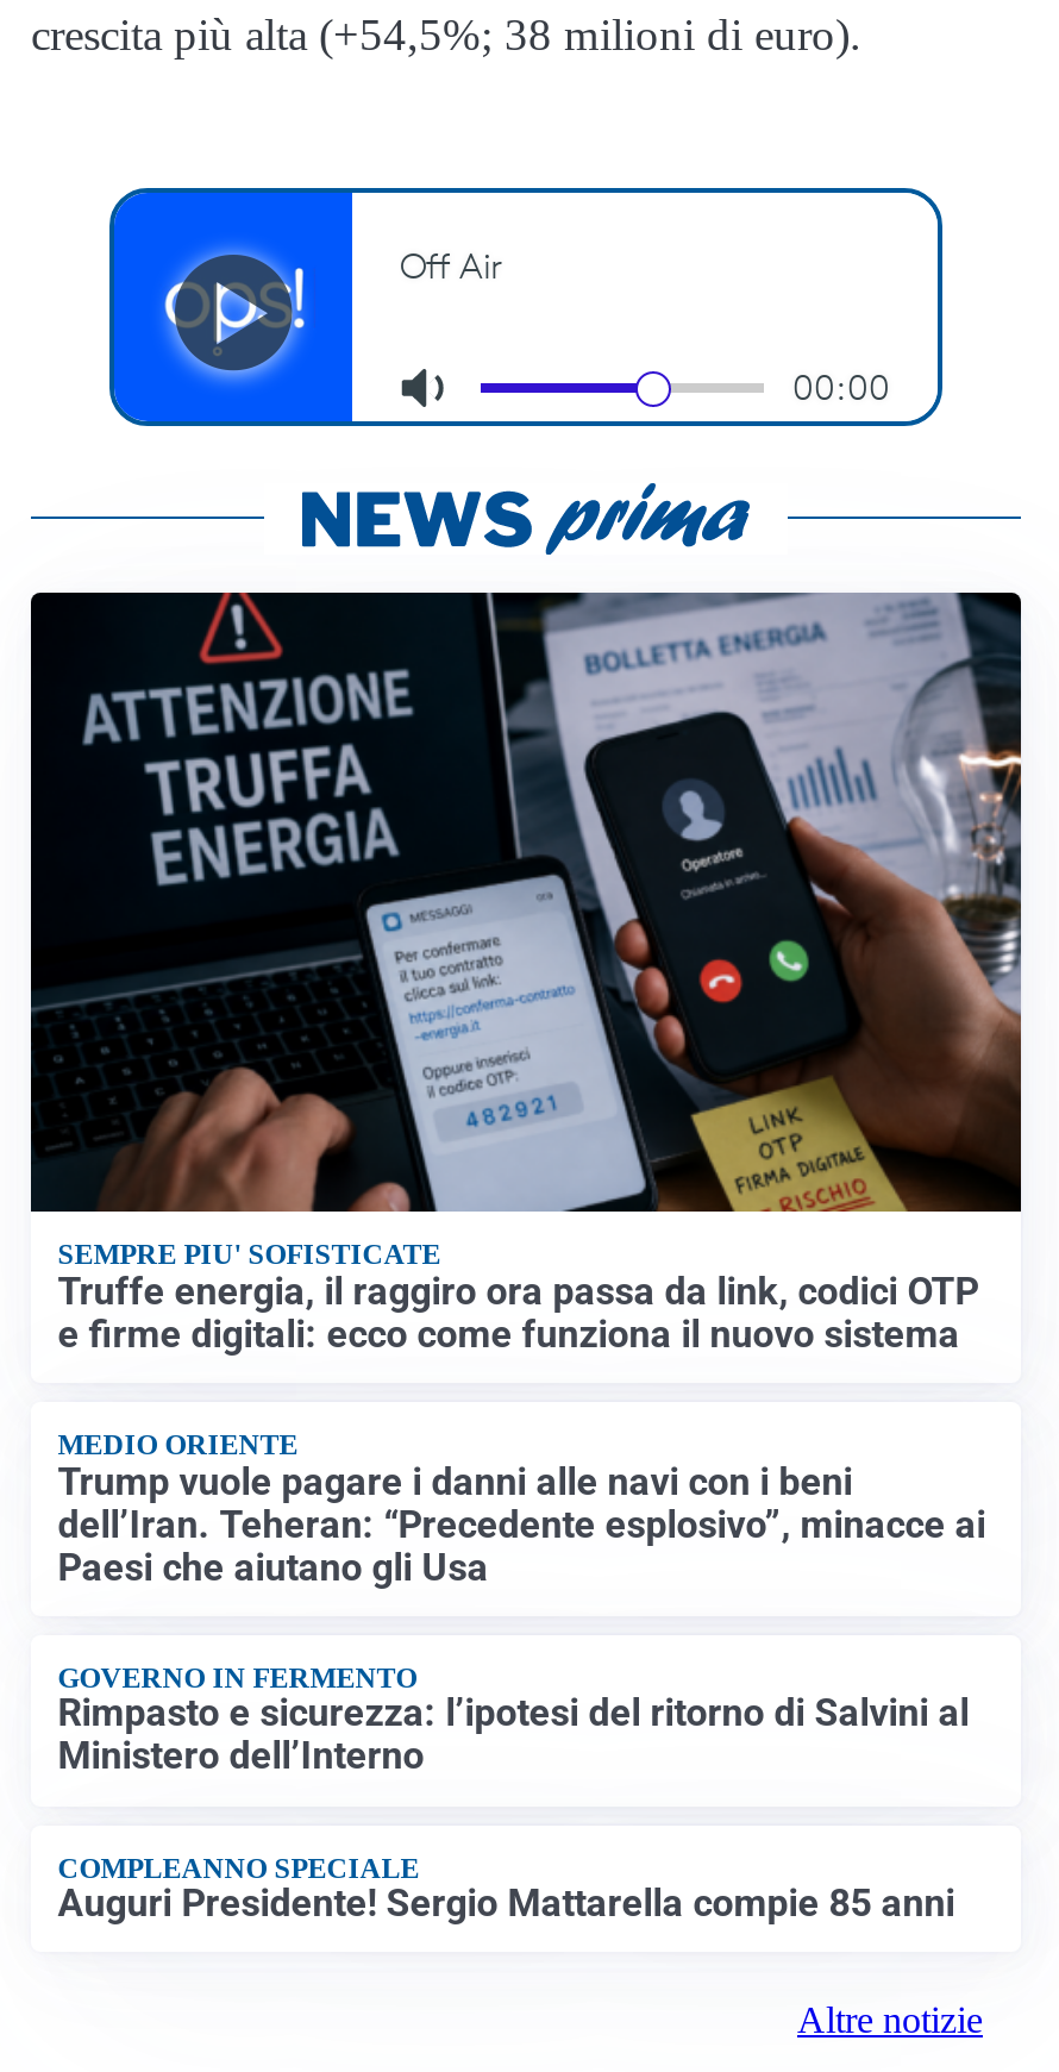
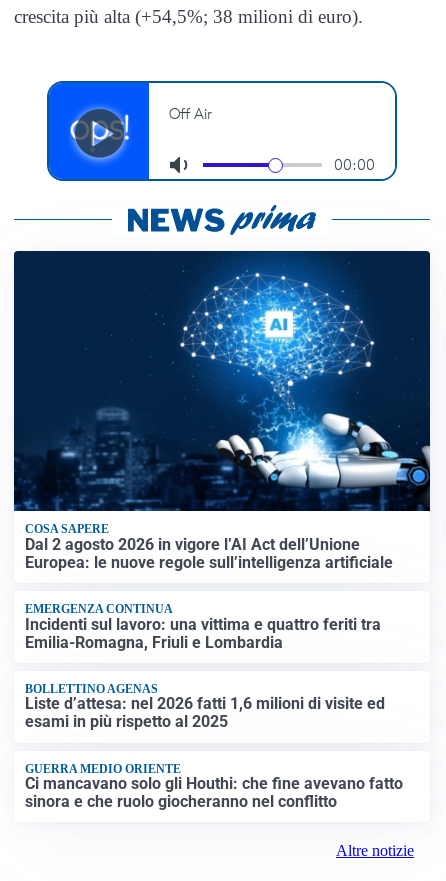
- [image]
- SEMPRE PIU' SOFISTICATE
- Truffe energia, il raggiro ora passa da link, codici OTP
- e firme digitali: ecco come funziona il nuovo sistema
+ [image]
+ COSA SAPERE
+ Dal 2 agosto 2026 in vigore l’AI Act dell’Unione
+ Europea: le nuove regole sull’intelligenza artificiale

- MEDIO ORIENTE
- Trump vuole pagare i danni alle navi con i beni
- dell’Iran. Teheran: “Precedente esplosivo”, minacce ai
- Paesi che aiutano gli Usa
+ EMERGENZA CONTINUA
+ Incidenti sul lavoro: una vittima e quattro feriti tra
+ Emilia-Romagna, Friuli e Lombardia

- GOVERNO IN FERMENTO
- Rimpasto e sicurezza: l’ipotesi del ritorno di Salvini al
- Ministero dell’Interno
+ BOLLETTINO AGENAS
+ Liste d’attesa: nel 2026 fatti 1,6 milioni di visite ed
+ esami in più rispetto al 2025

- COMPLEANNO SPECIALE
- Auguri Presidente! Sergio Mattarella compie 85 anni
+ GUERRA MEDIO ORIENTE
+ Ci mancavano solo gli Houthi: che fine avevano fatto
+ sinora e che ruolo giocheranno nel conflitto
